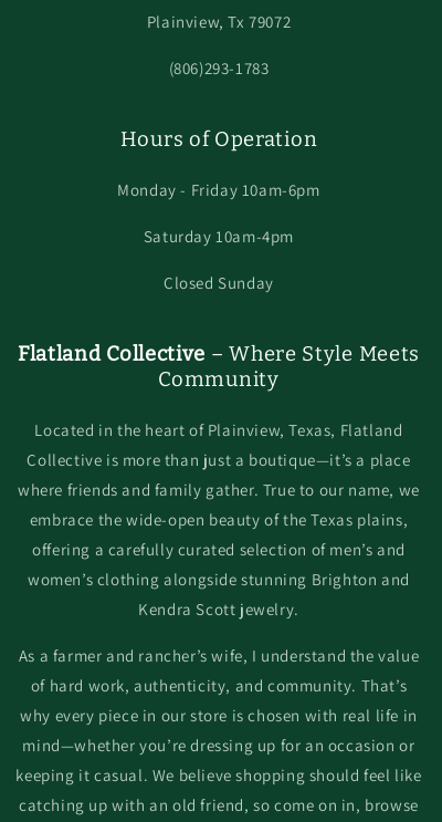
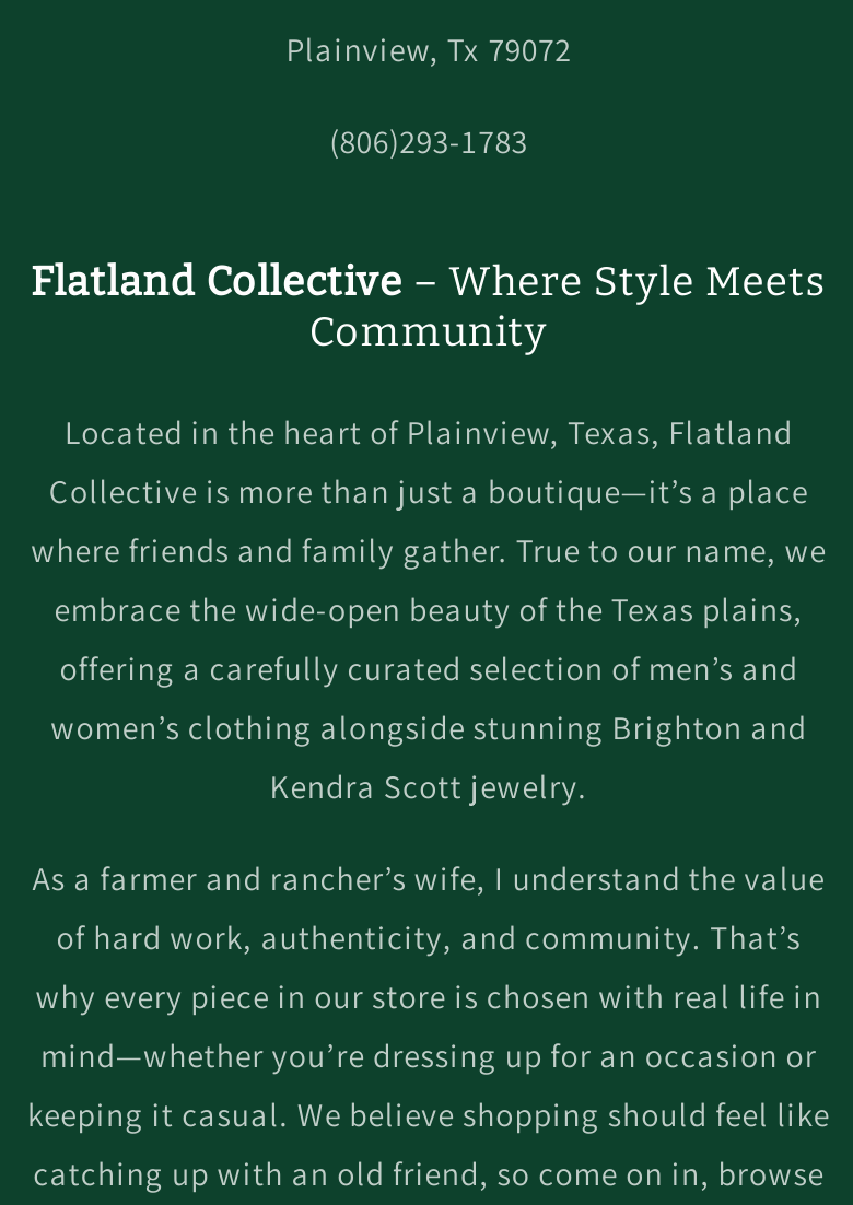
- Hours of Operation
- Monday - Friday 10am-6pm
- Saturday 10am-4pm
- Closed Sunday
